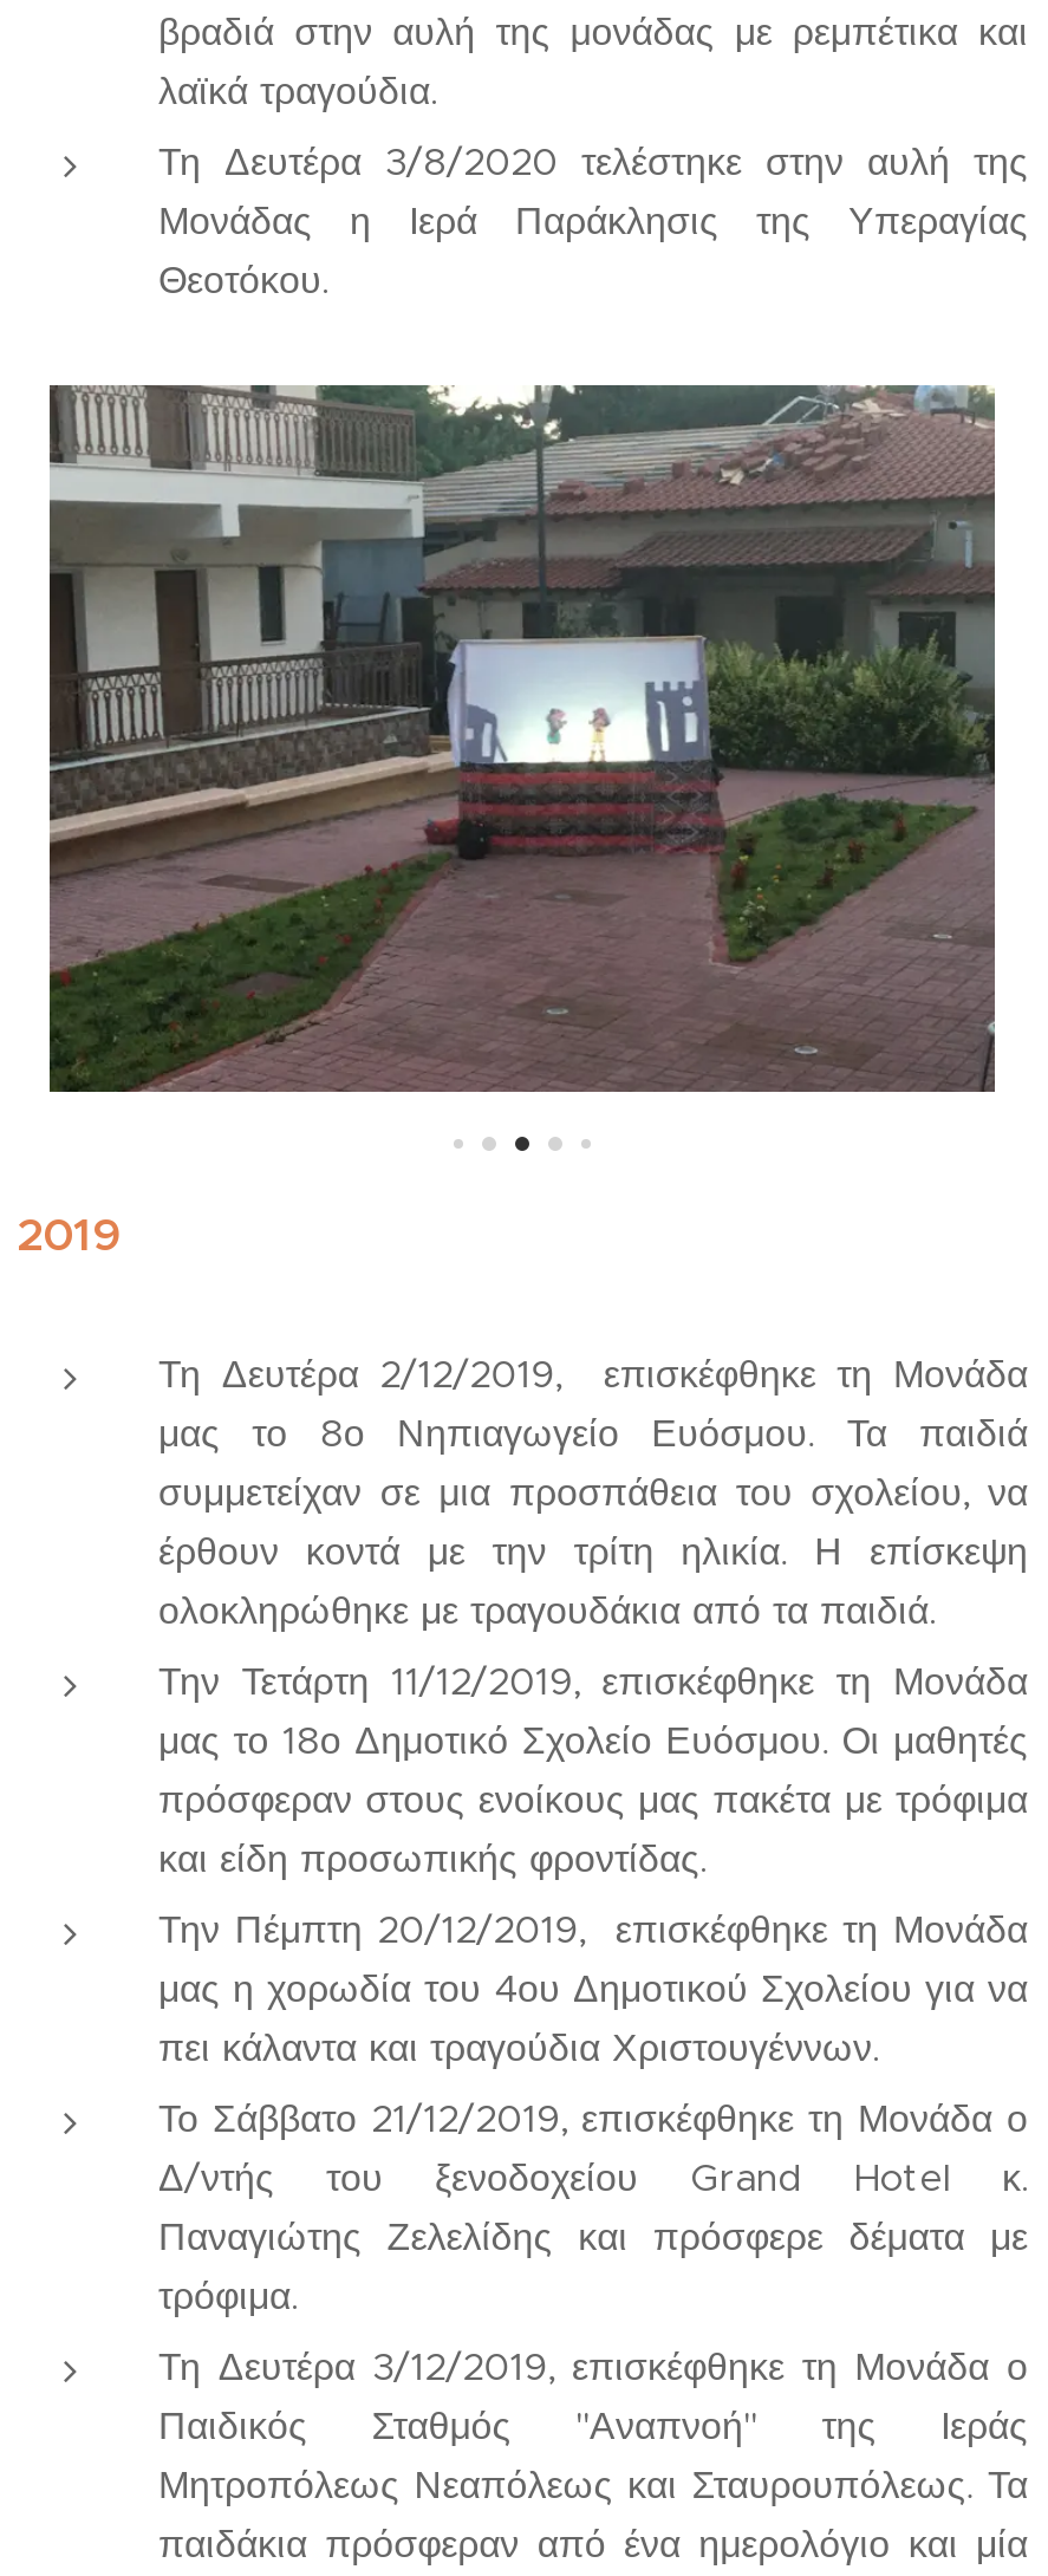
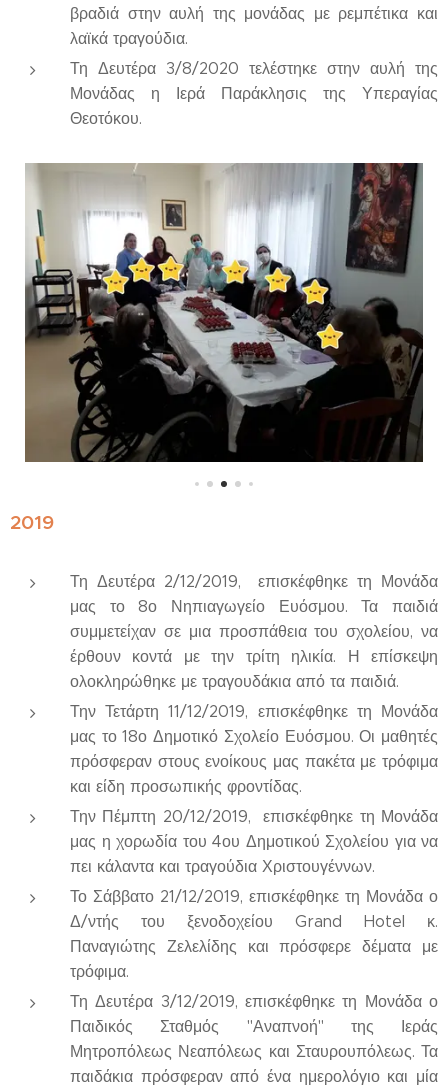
- [image]
+ [image]
